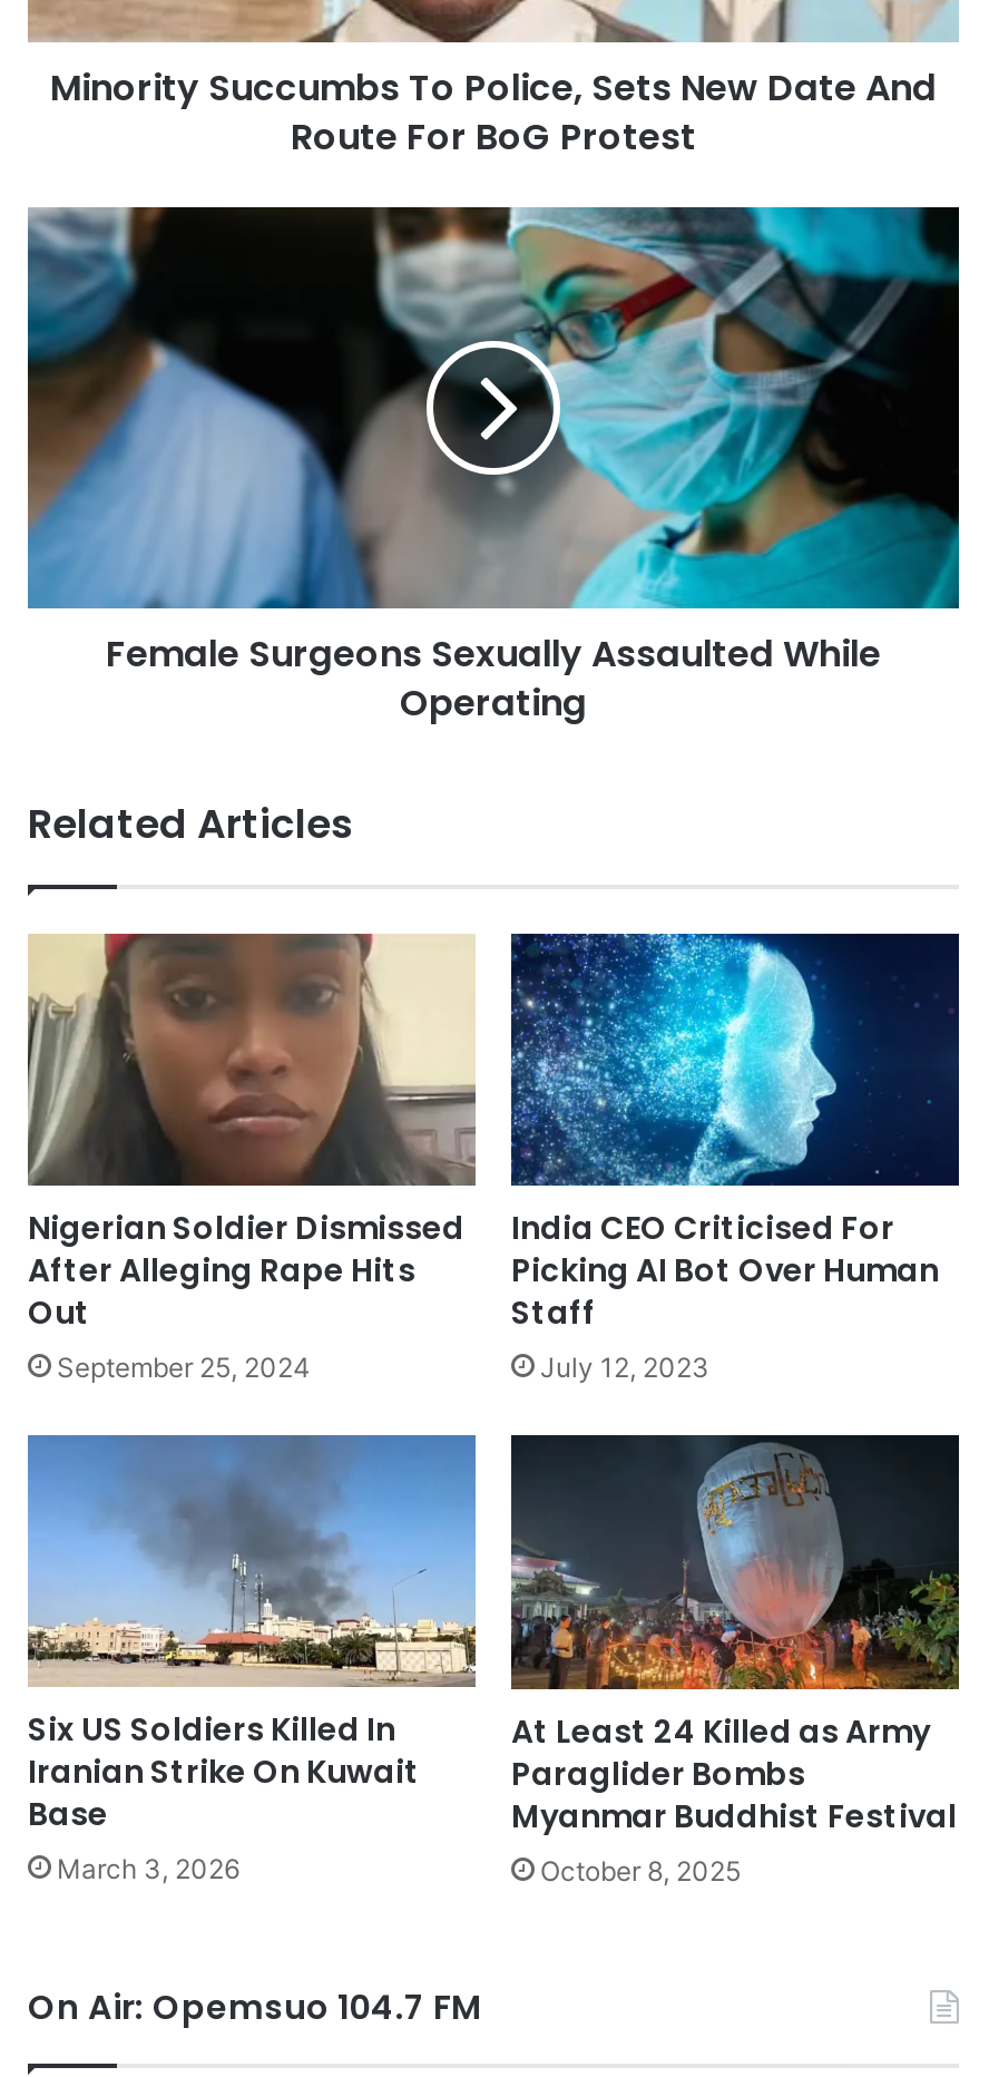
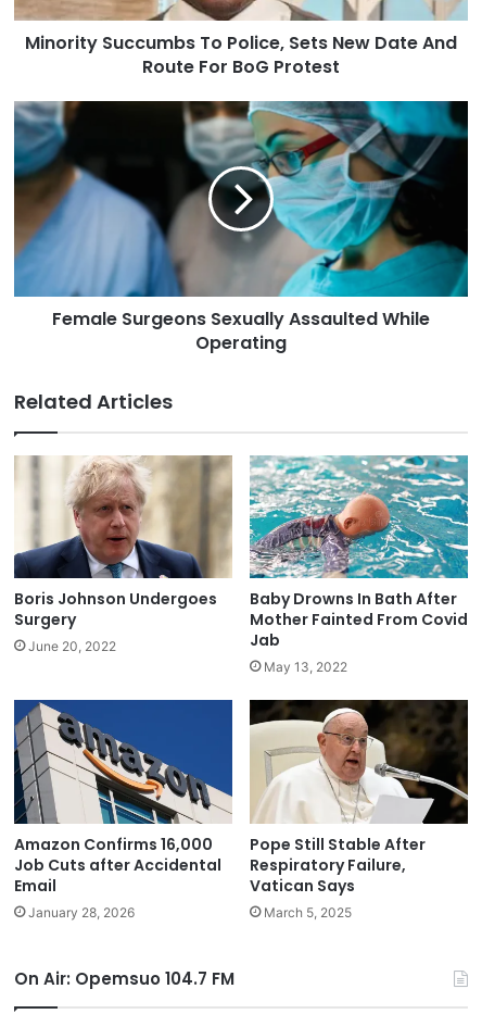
- [image]
- Nigerian Soldier Dismissed
- After Alleging Rape Hits
- Out
- September 25, 2024
+ [image]
+ Boris Johnson Undergoes
+ Surgery
+ June 20, 2022

- [image]
- India CEO Criticised For
- Picking AI Bot Over Human
- Staff
- July 12, 2023
+ [image]
+ Baby Drowns In Bath After
+ Mother Fainted From Covid
+ Jab
+ May 13, 2022

- [image]
- Six US Soldiers Killed In
- Iranian Strike On Kuwait
- Base
- March 3, 2026
+ [image]
+ Amazon Confirms 16,000
+ Job Cuts after Accidental
+ Email
+ January 28, 2026

- [image]
- At Least 24 Killed as Army
- Paraglider Bombs
- Myanmar Buddhist Festival
- October 8, 2025
+ [image]
+ Pope Still Stable After
+ Respiratory Failure,
+ Vatican Says
+ March 5, 2025
